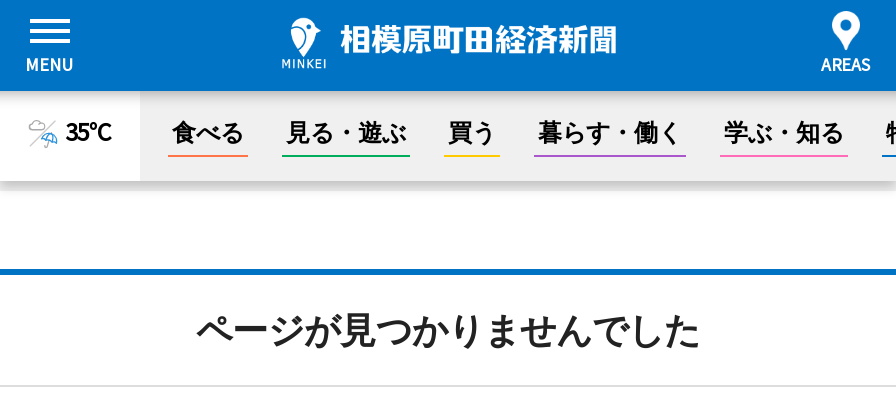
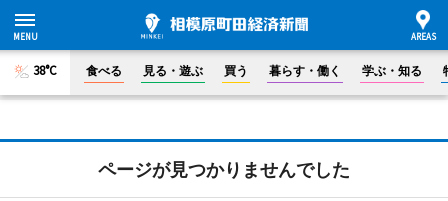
- 35°C
+ 38°C
